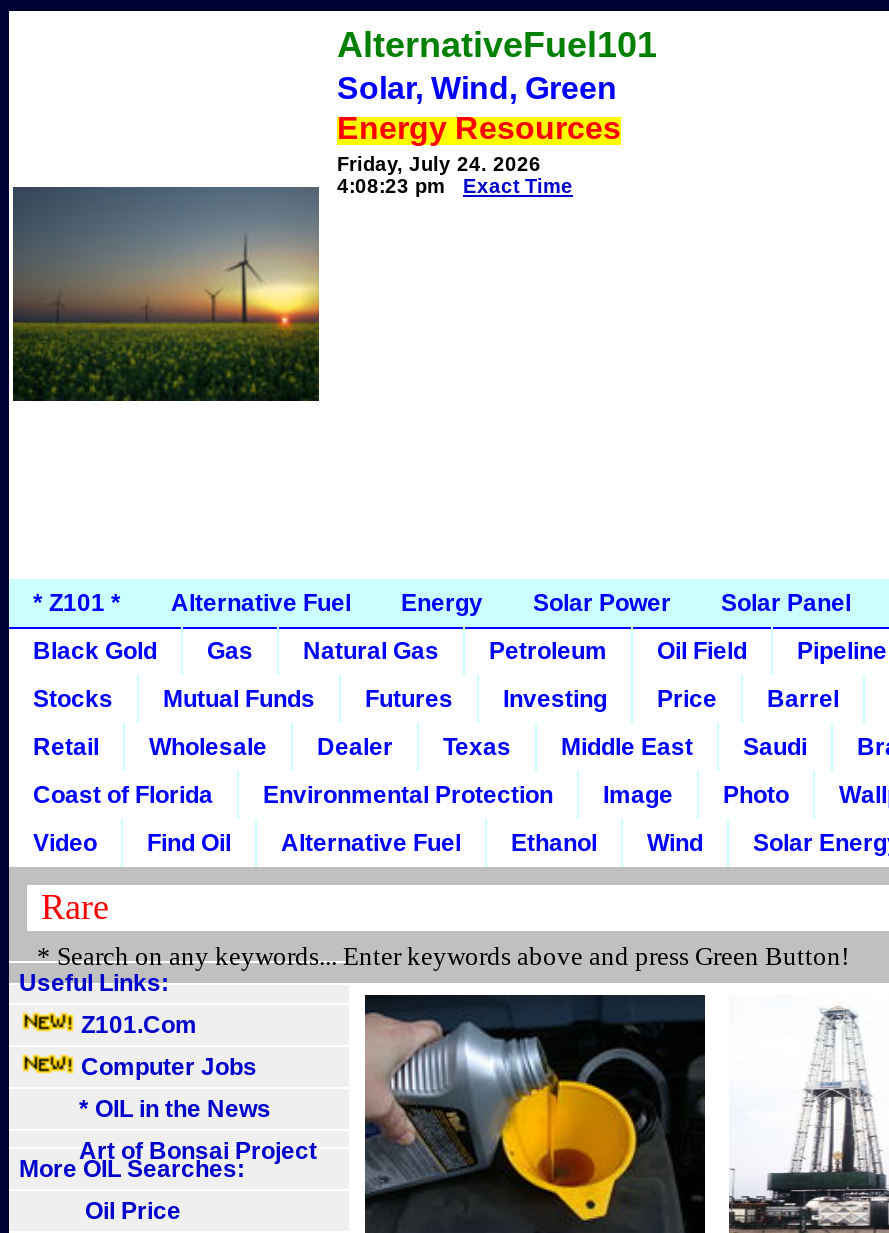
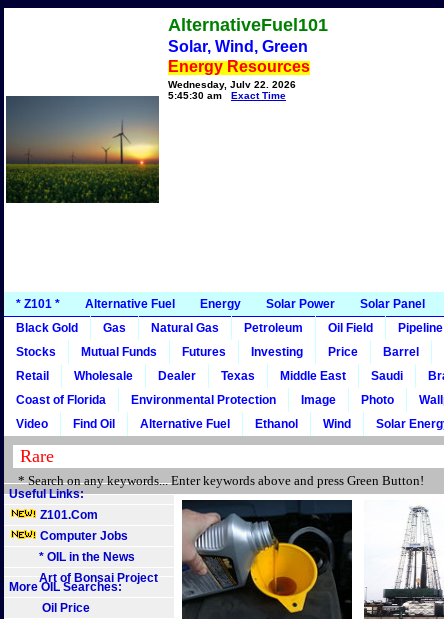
- Friday, July 24, 2026
- 4:08:23 pm
+ Wednesday, July 22, 2026
+ 5:45:30 am
